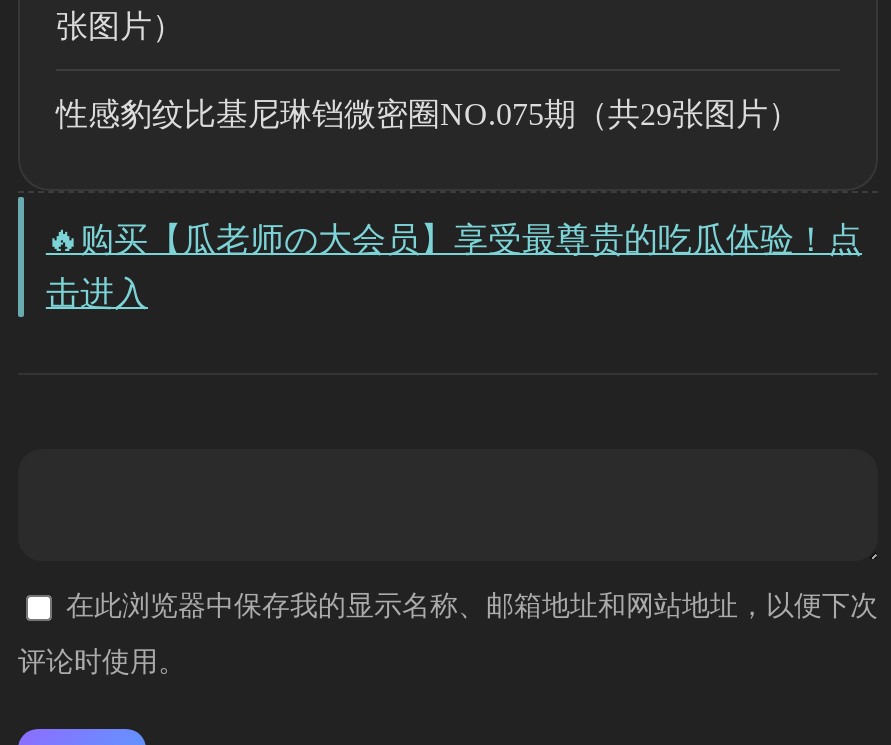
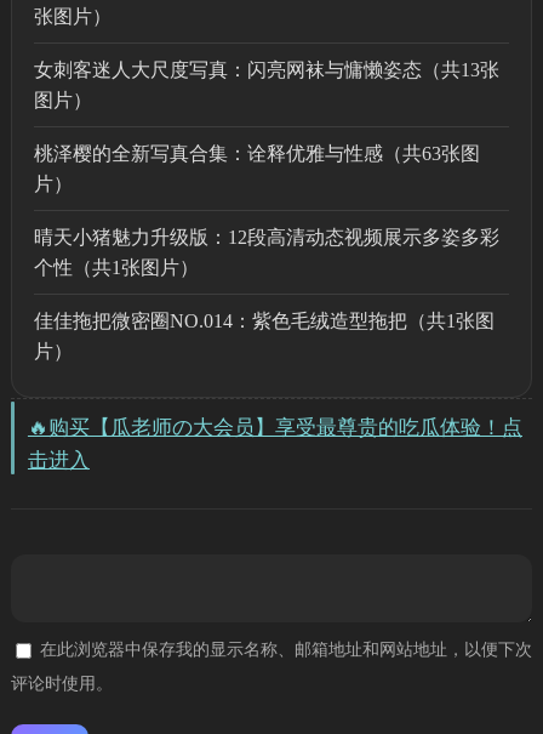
- 性感豹纹比基尼琳铛微密圈NO.075期（共29张图片）
+ 女刺客迷人大尺度写真：闪亮网袜与慵懒姿态（共13张
+ 图片）
+ 桃泽樱的全新写真合集：诠释优雅与性感（共63张图
+ 片）
+ 晴天小猪魅力升级版：12段高清动态视频展示多姿多彩
+ 个性（共1张图片）
+ 佳佳拖把微密圈NO.014：紫色毛绒造型拖把（共1张图
+ 片）
